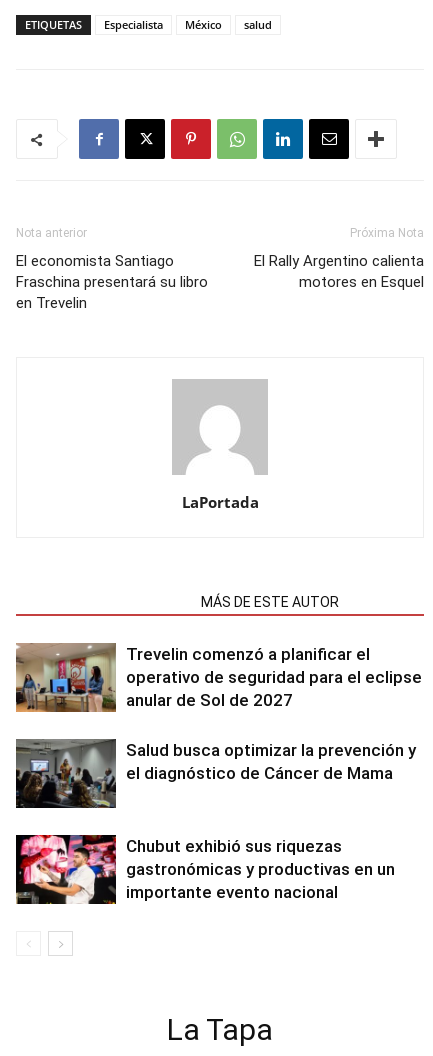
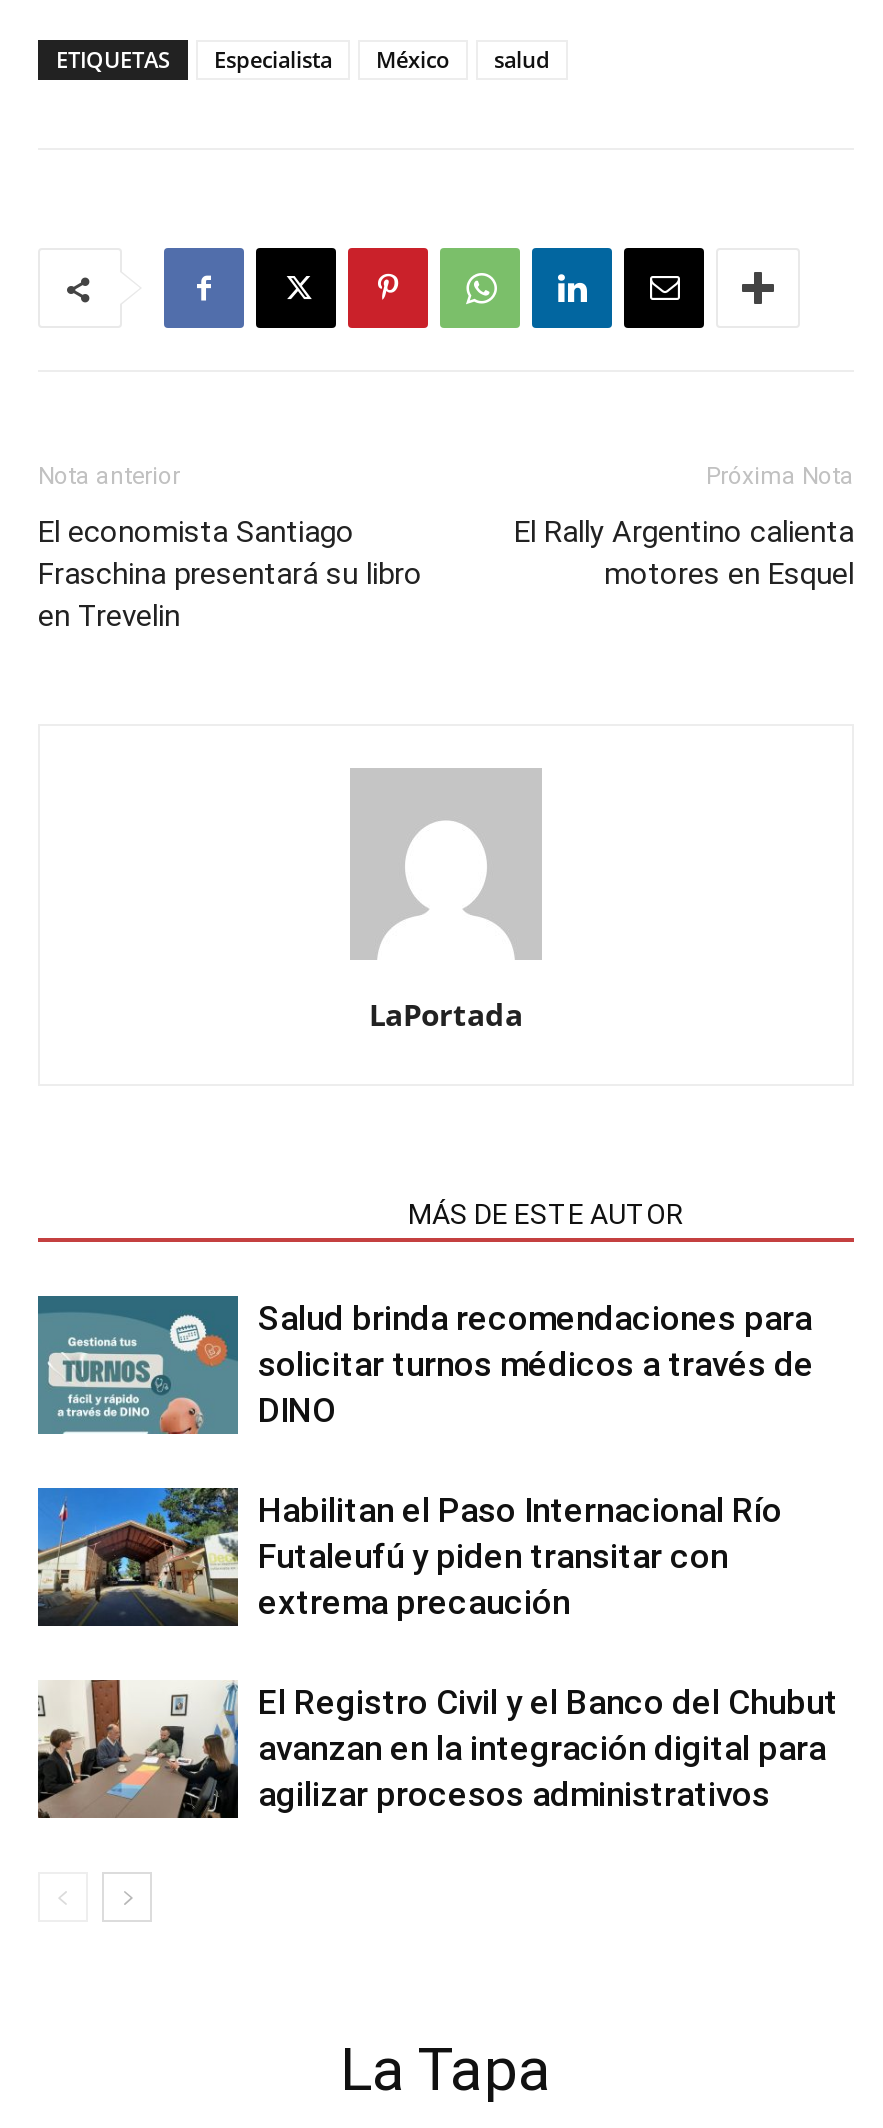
- [image]
- Trevelin comenzó a planificar el
- operativo de seguridad para el eclipse
- anular de Sol de 2027
+ [image]
+ Salud brinda recomendaciones para
+ solicitar turnos médicos a través de
+ DINO

- [image]
- Salud busca optimizar la prevención y
- el diagnóstico de Cáncer de Mama
+ [image]
+ Habilitan el Paso Internacional Río
+ Futaleufú y piden transitar con
+ extrema precaución

- [image]
- Chubut exhibió sus riquezas
- gastronómicas y productivas en un
- importante evento nacional
+ [image]
+ El Registro Civil y el Banco del Chubut
+ avanzan en la integración digital para
+ agilizar procesos administrativos
